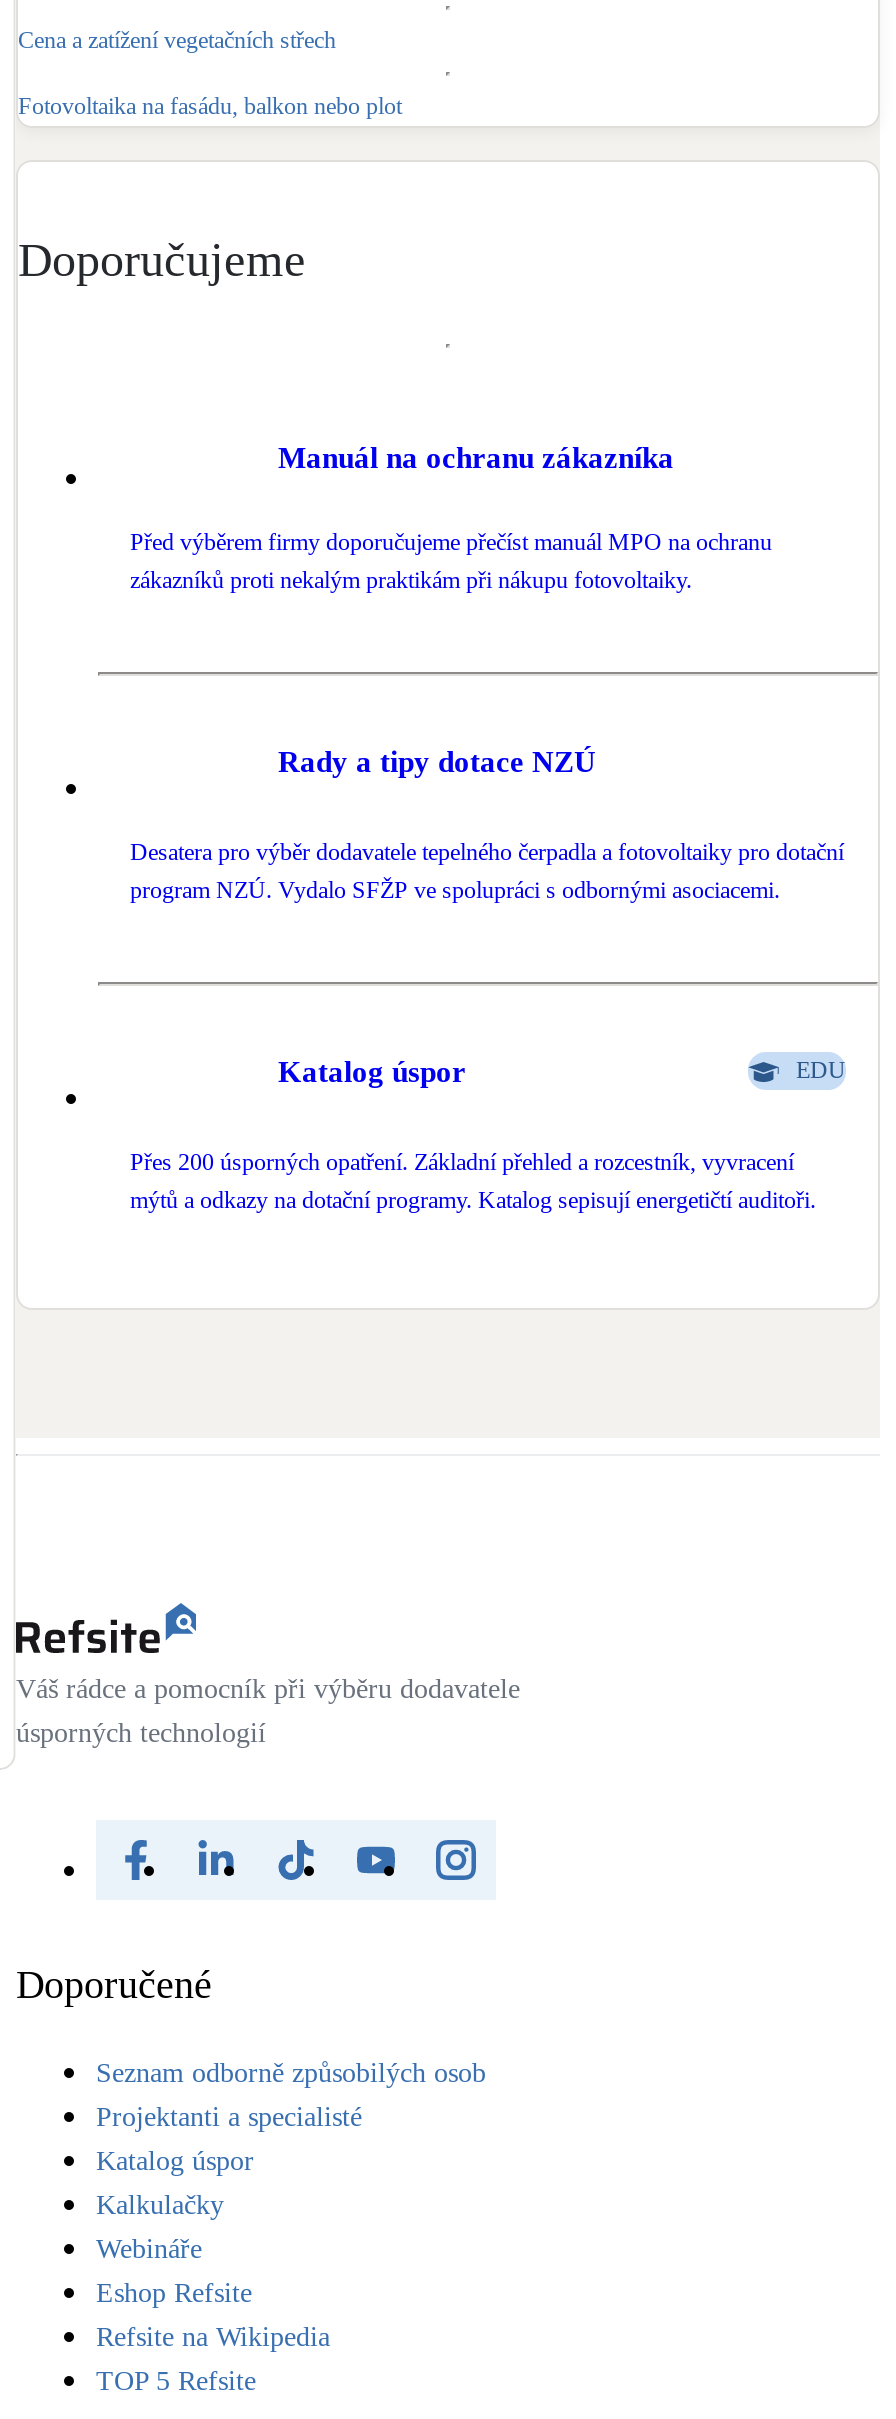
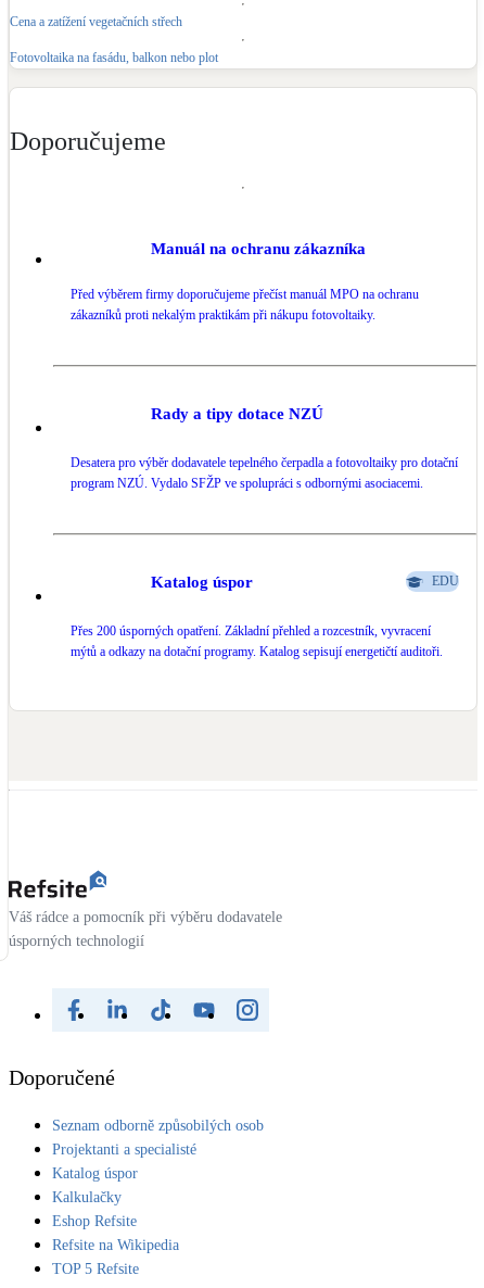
- Webináře
